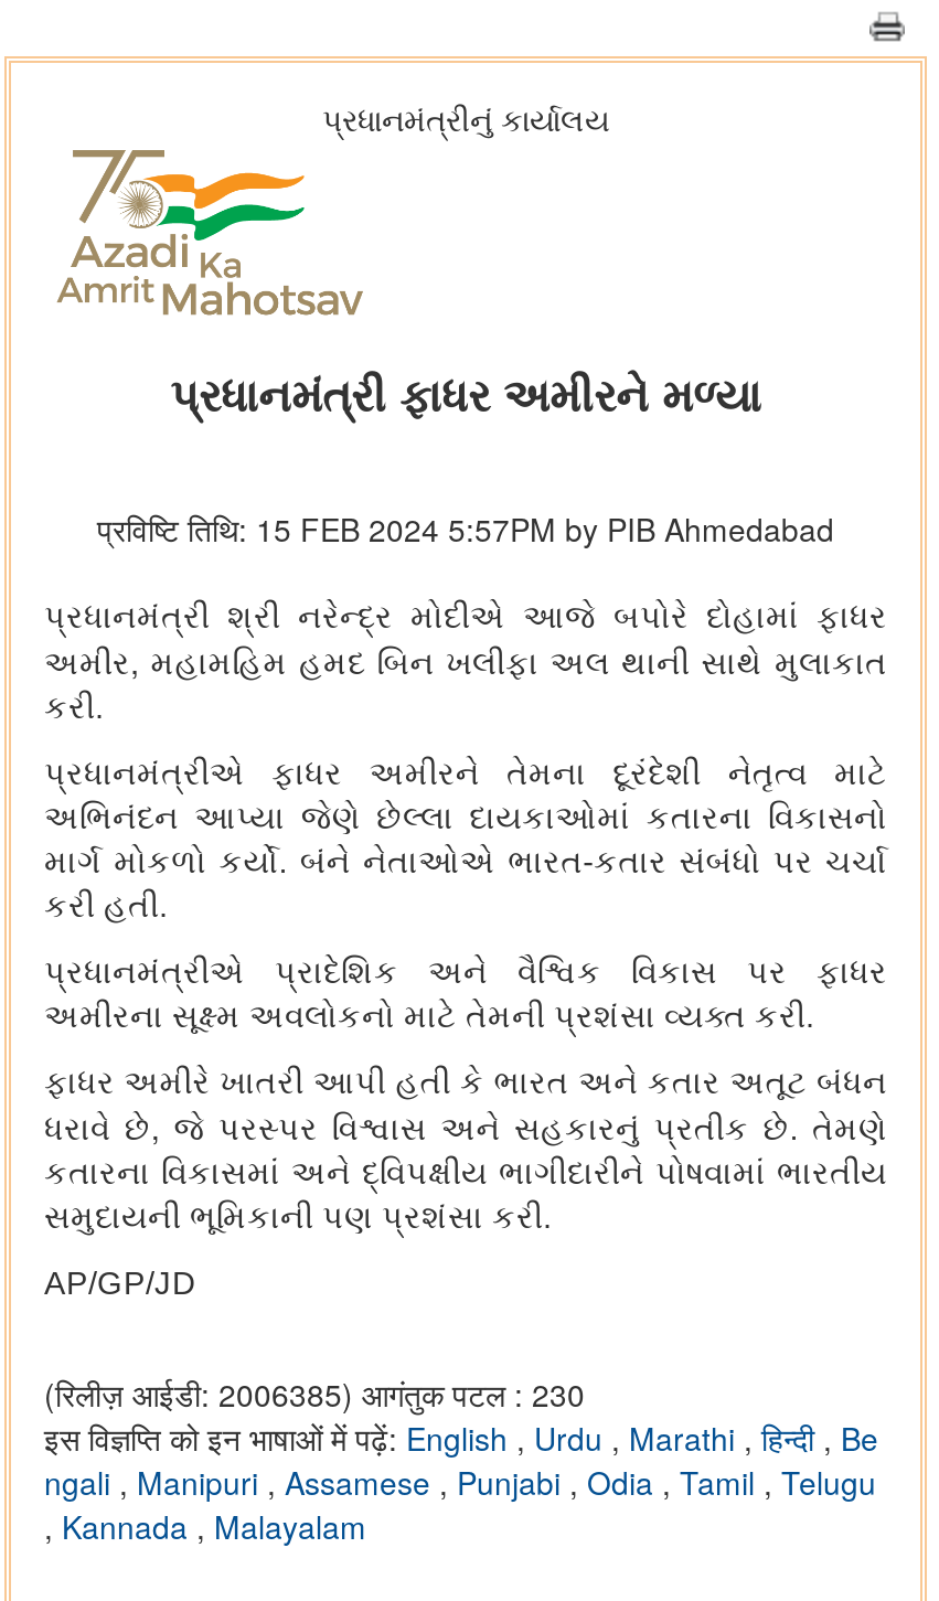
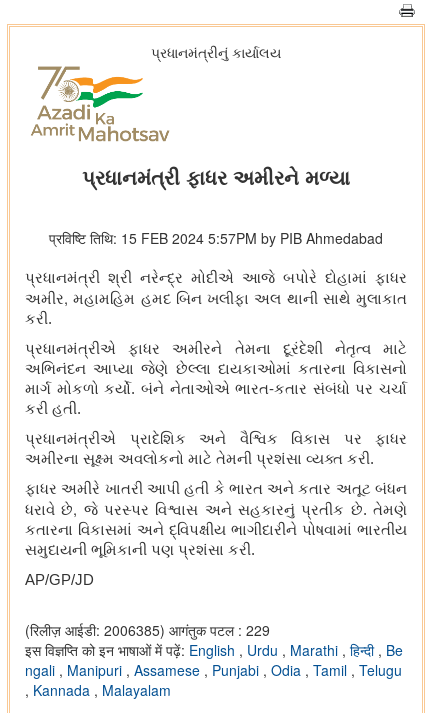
- (रिलीज़ आईडी: 2006385) आगंतुक पटल : 230
+ (रिलीज़ आईडी: 2006385) आगंतुक पटल : 229
